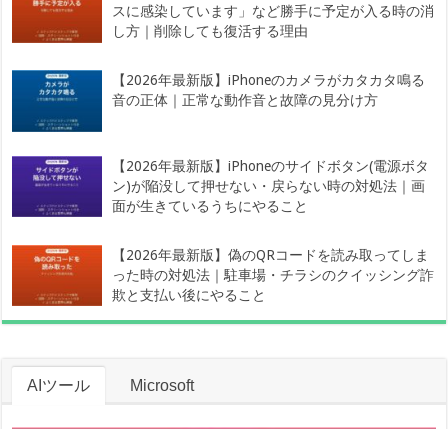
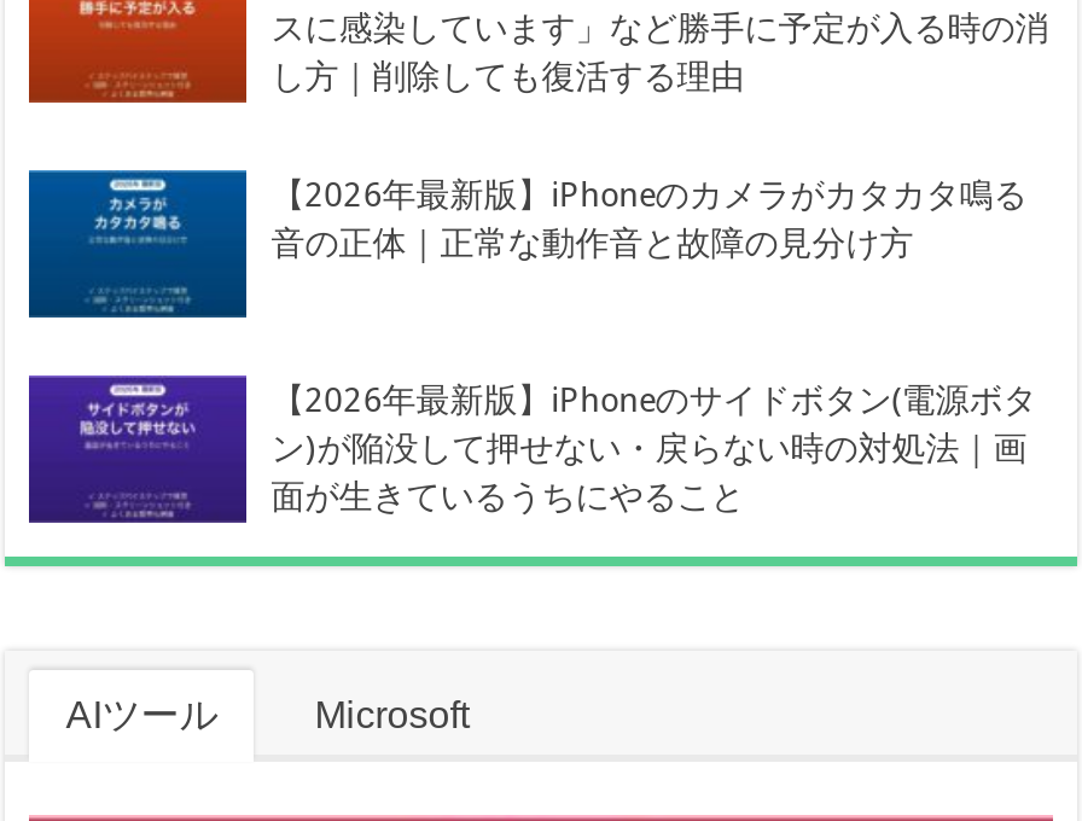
- [image]
- 【2026年最新版】偽のQRコードを読み取ってしま
- った時の対処法｜駐車場・チラシのクイッシング詐
- 欺と支払い後にやること
